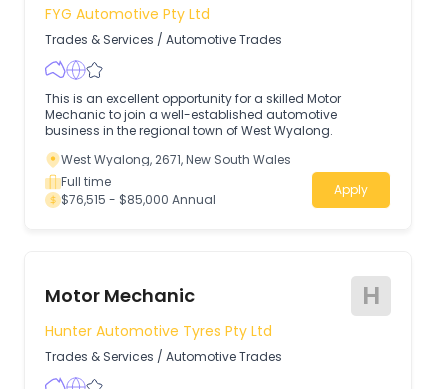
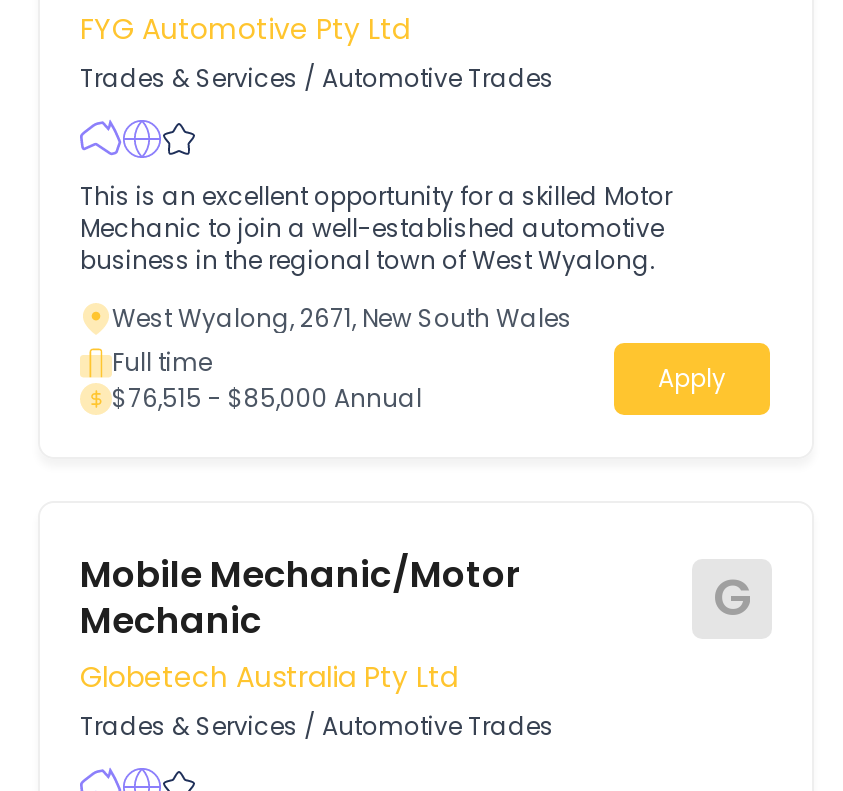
- Motor Mechanic
- H
- Hunter Automotive Tyres Pty Ltd
+ Mobile Mechanic/Motor
+ Mechanic
+ G
+ Globetech Australia Pty Ltd
